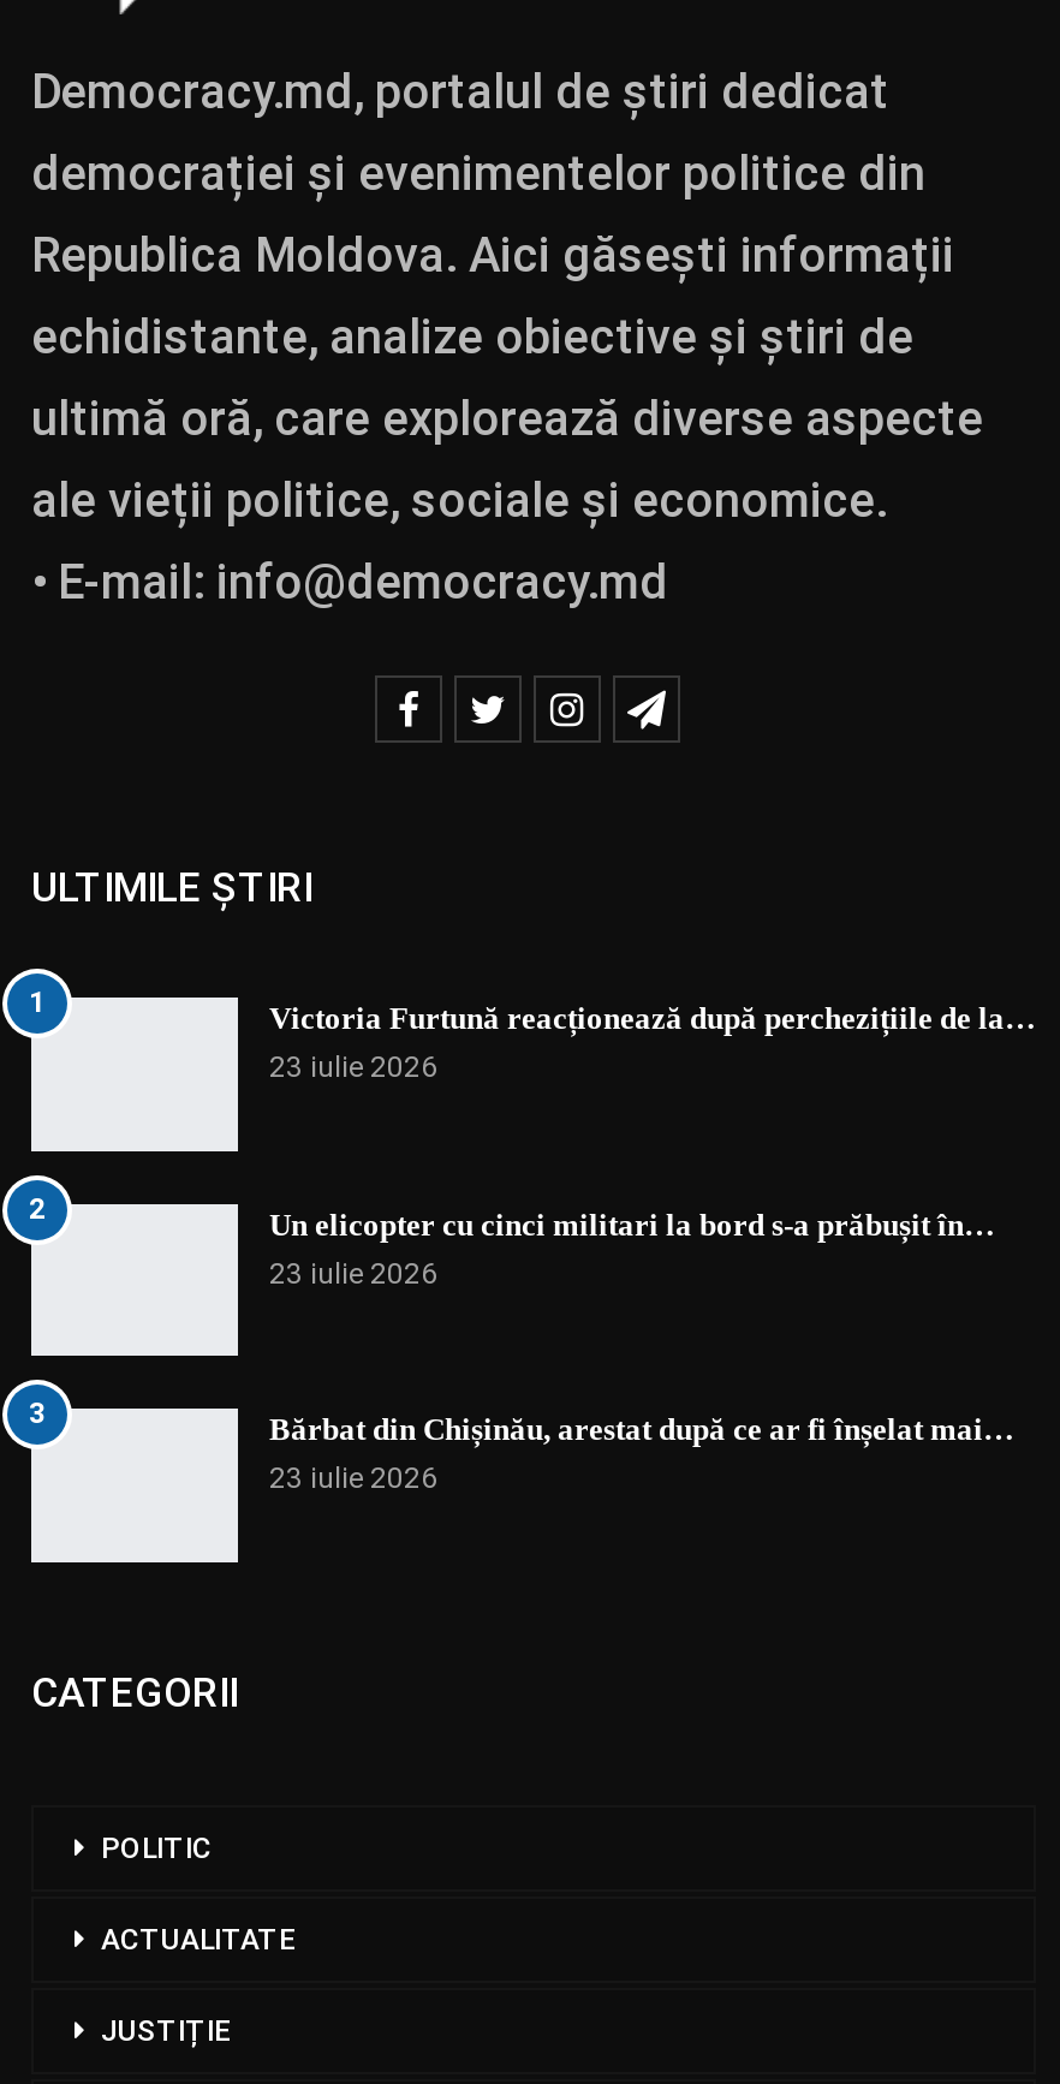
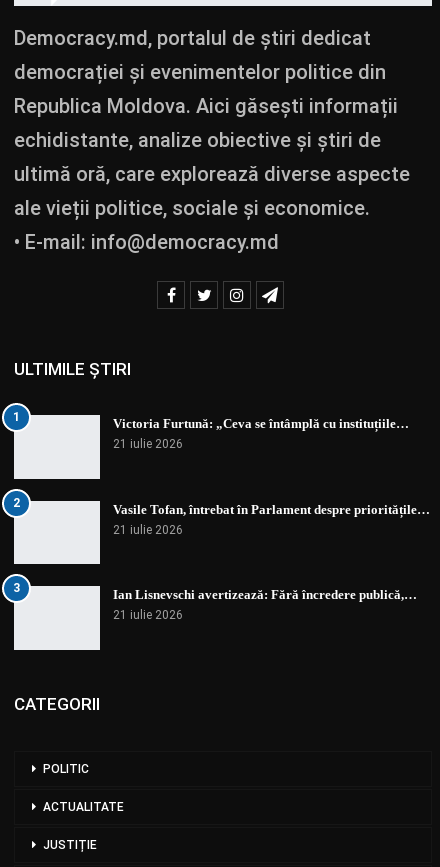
- Victoria Furtună reacționează după perchezițiile de la…
+ Victoria Furtună: „Ceva se întâmplă cu instituțiile…

- 23 iulie 2026
+ 21 iulie 2026

- Un elicopter cu cinci militari la bord s-a prăbușit în…
- 23 iulie 2026
+ Vasile Tofan, întrebat în Parlament despre prioritățile…
+ 21 iulie 2026

- Bărbat din Chișinău, arestat după ce ar fi înșelat mai…
- 23 iulie 2026
+ Ian Lisnevschi avertizează: Fără încredere publică,…
+ 21 iulie 2026
